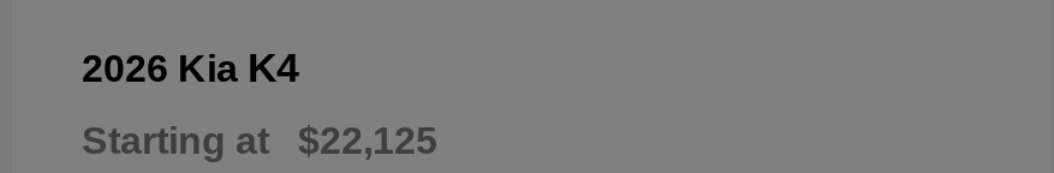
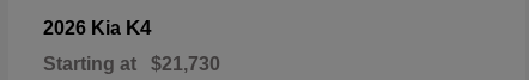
- Starting at $22,125
+ Starting at $21,730
